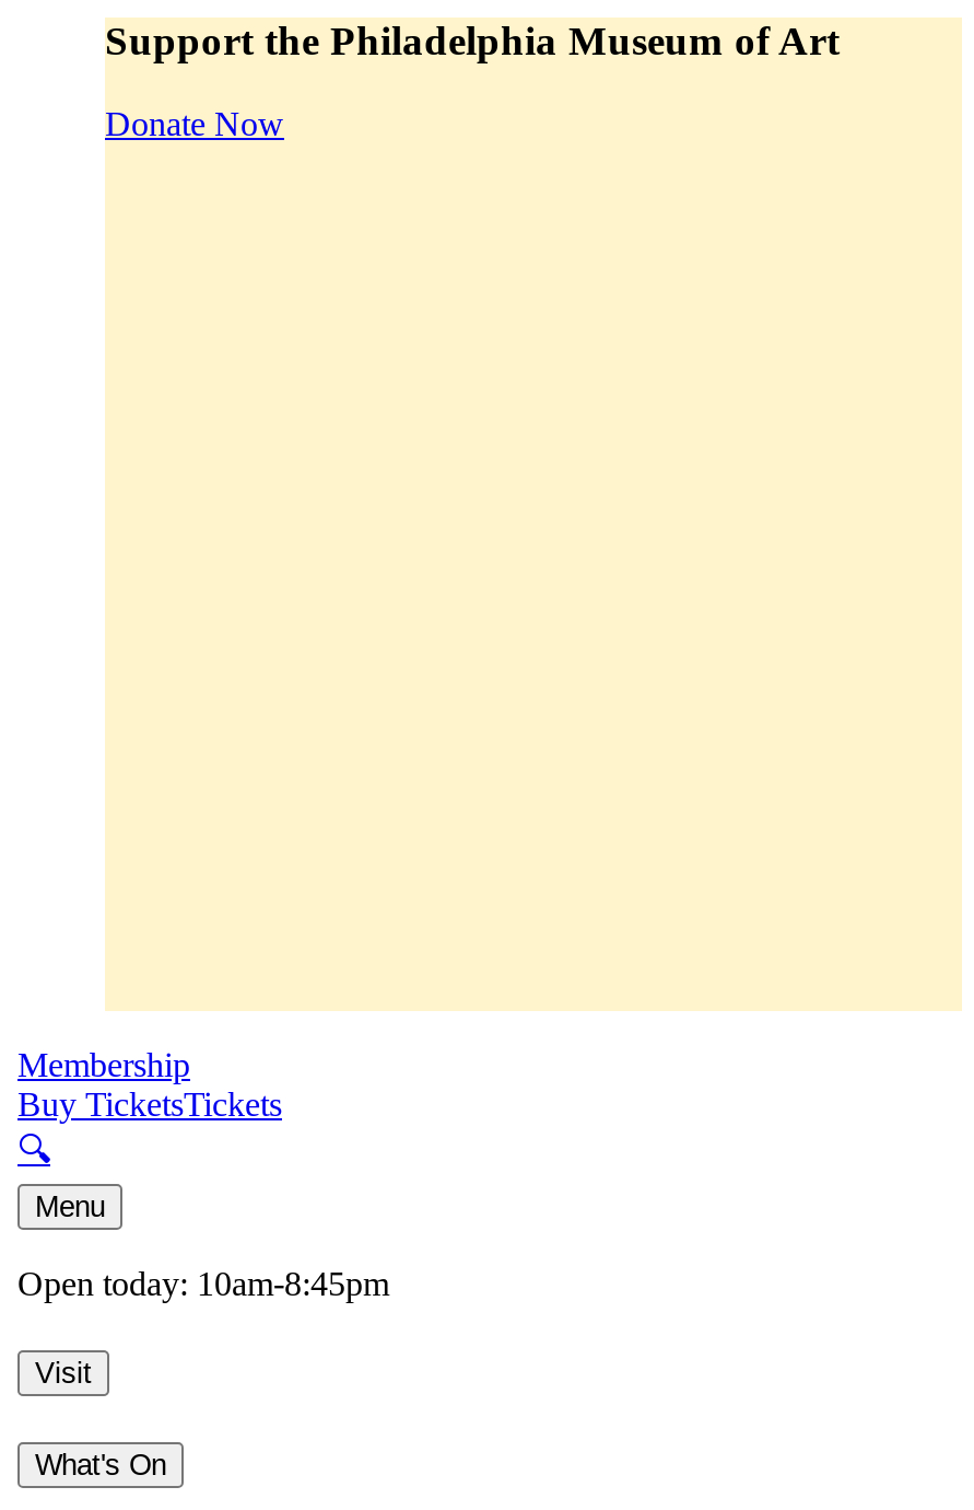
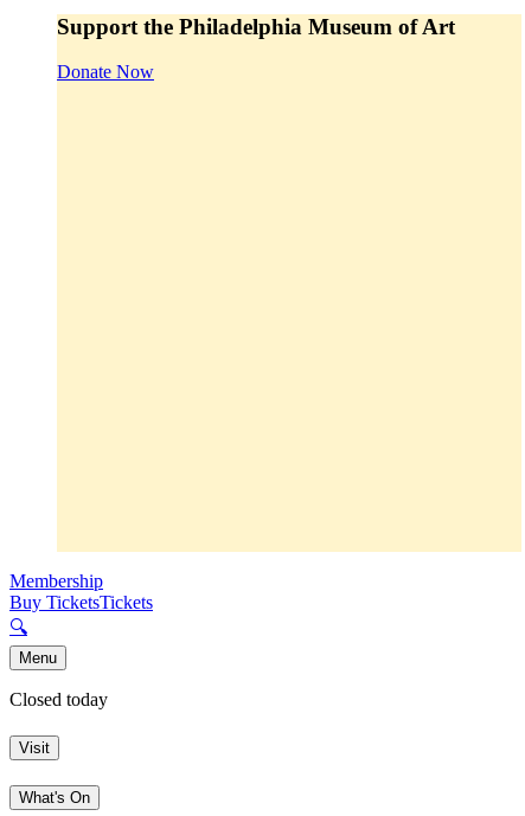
- Open today: 10am-8:45pm
+ Closed today
